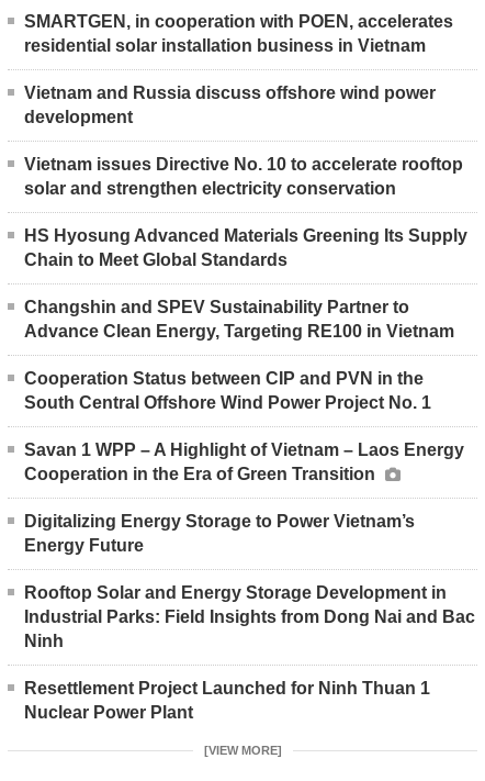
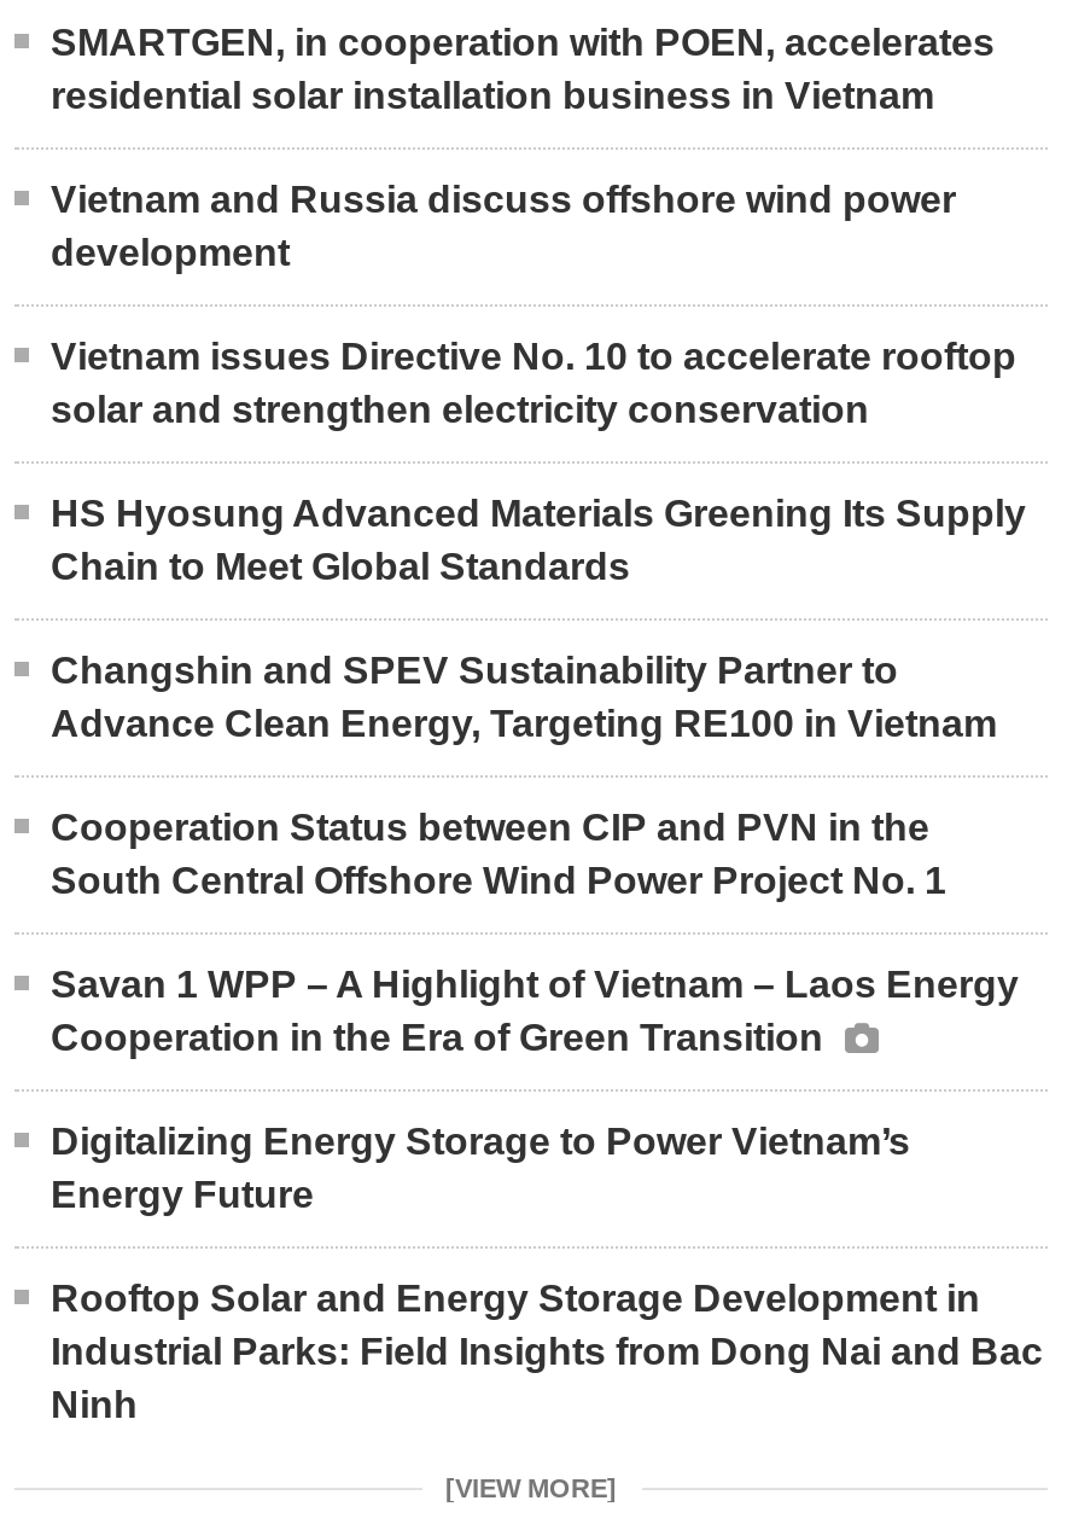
- Resettlement Project Launched for Ninh Thuan 1
- Nuclear Power Plant
